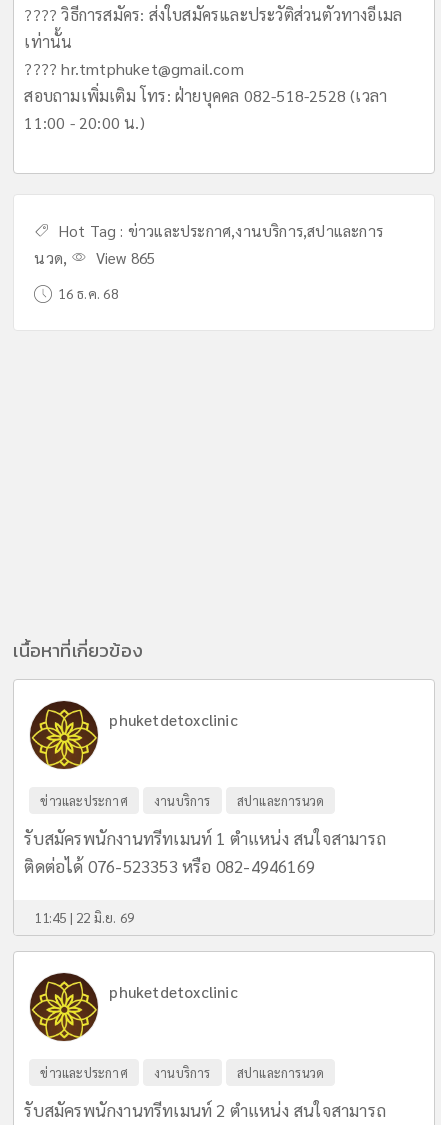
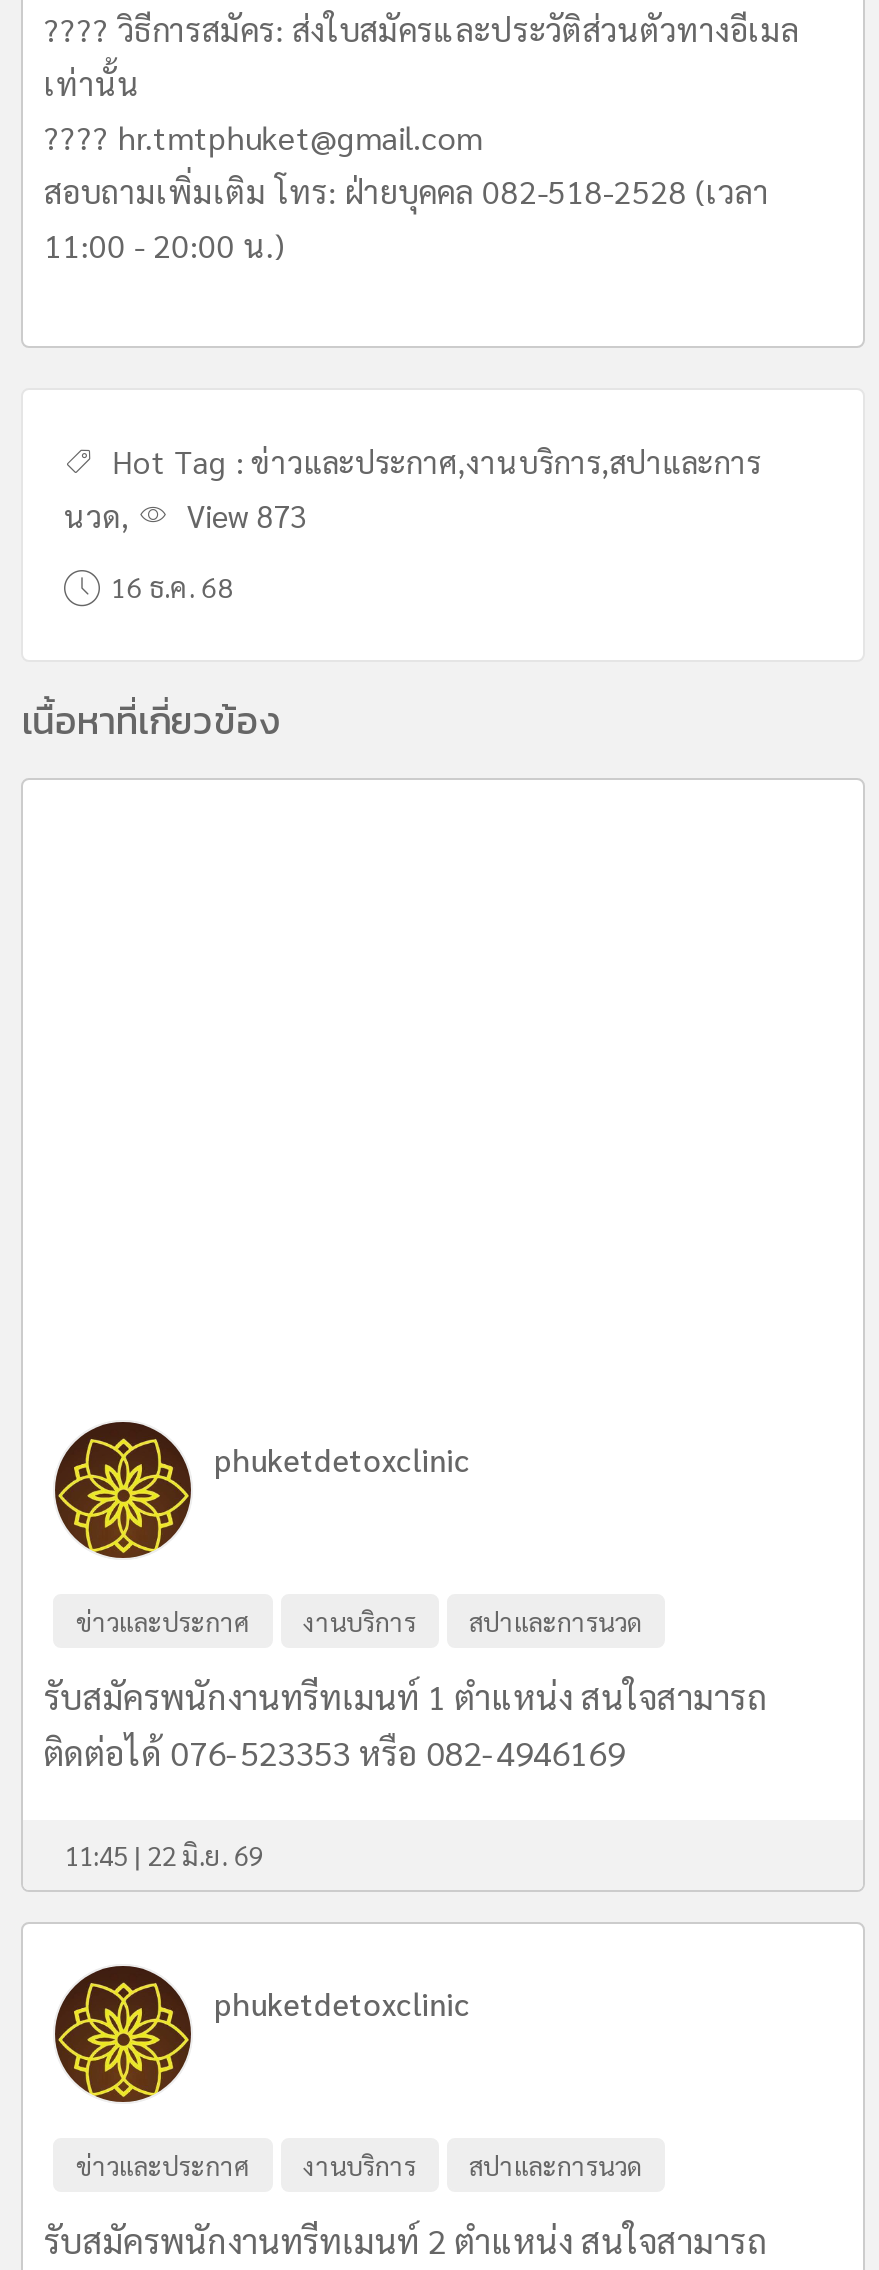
- นวด, View 865
+ นวด, View 873

moved up: เนื้อหาที่เกี่ยวข้อง
